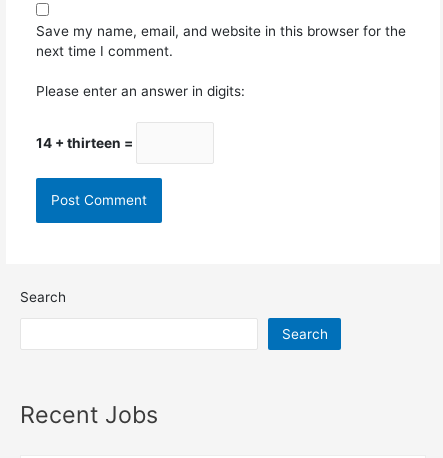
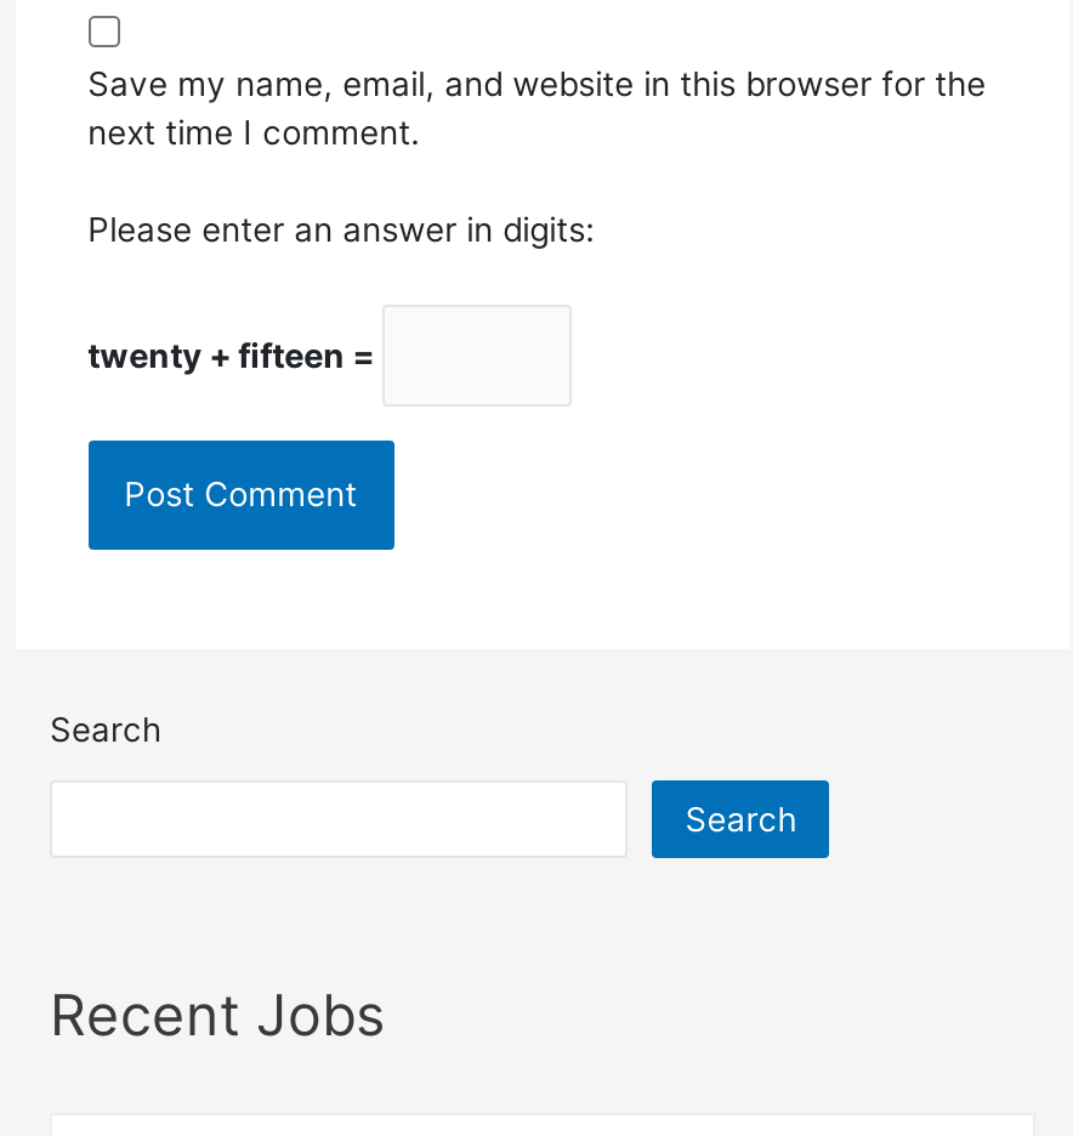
- 14 + thirteen =
+ twenty + fifteen =
